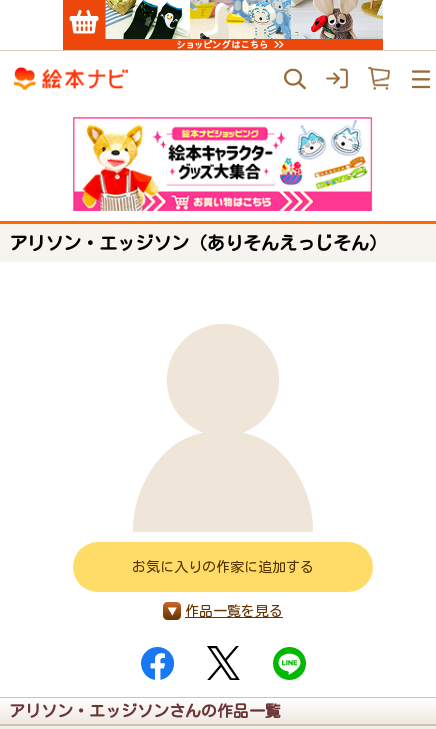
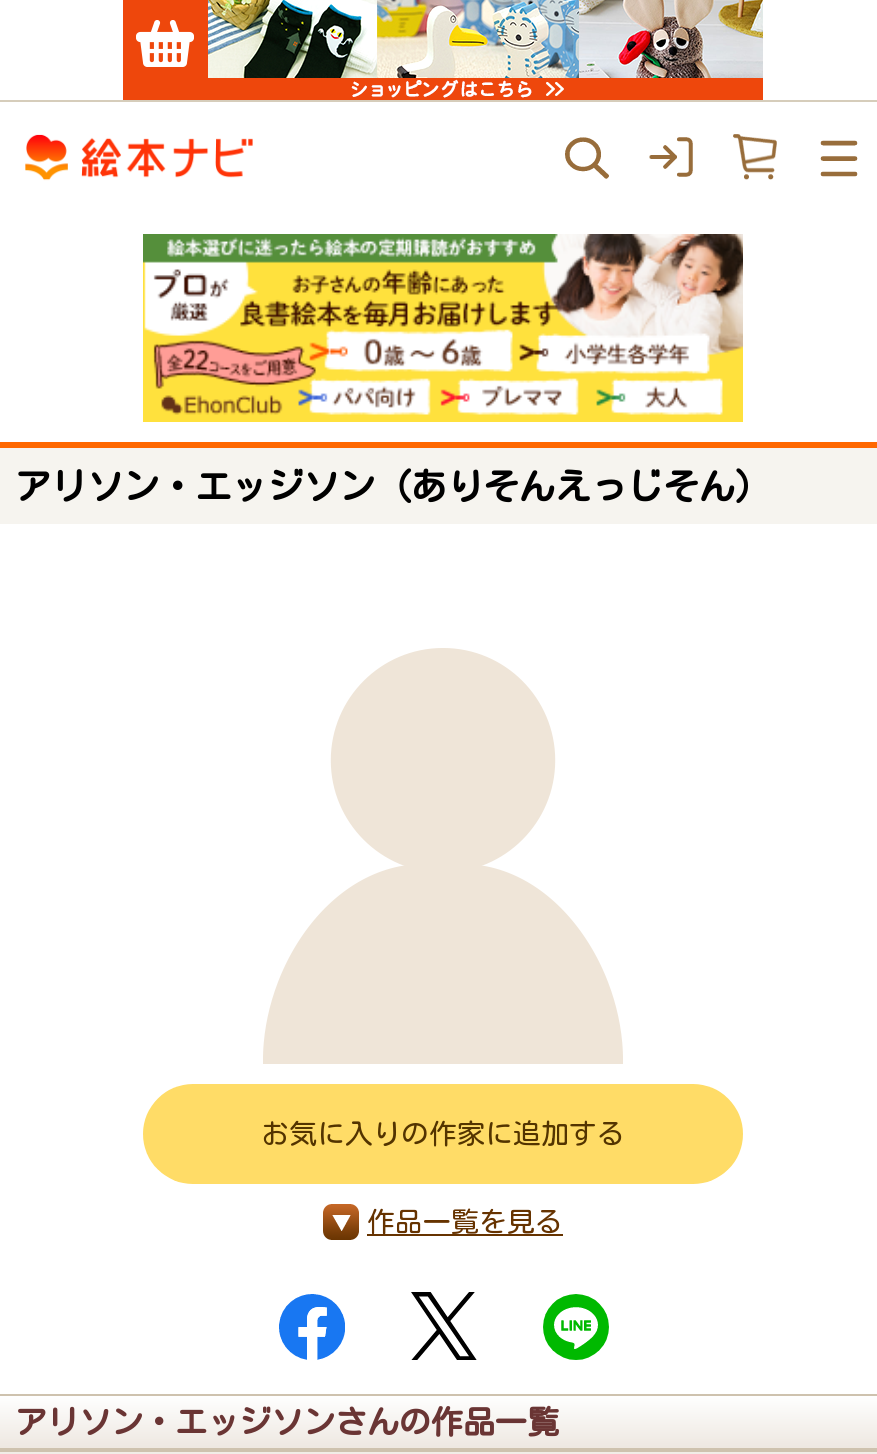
- [image]
+ [image]
